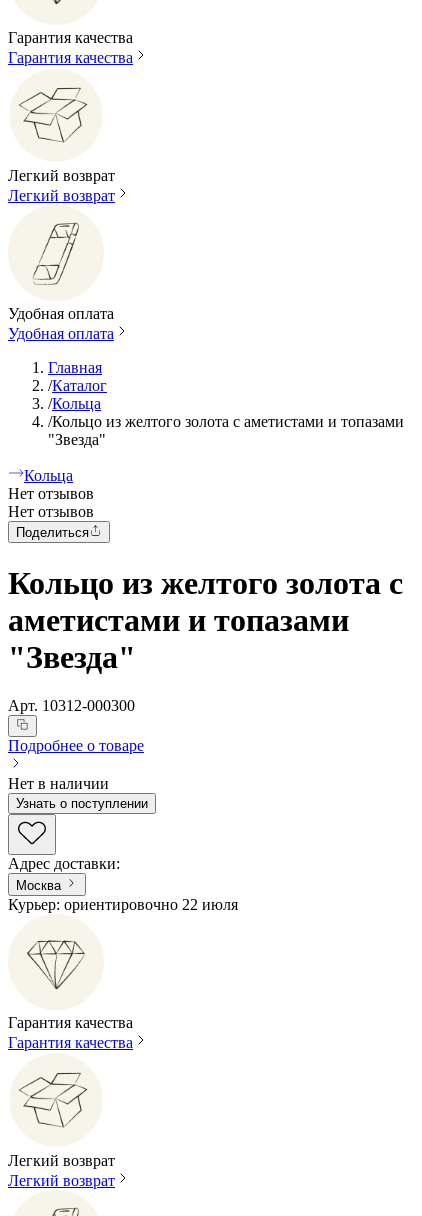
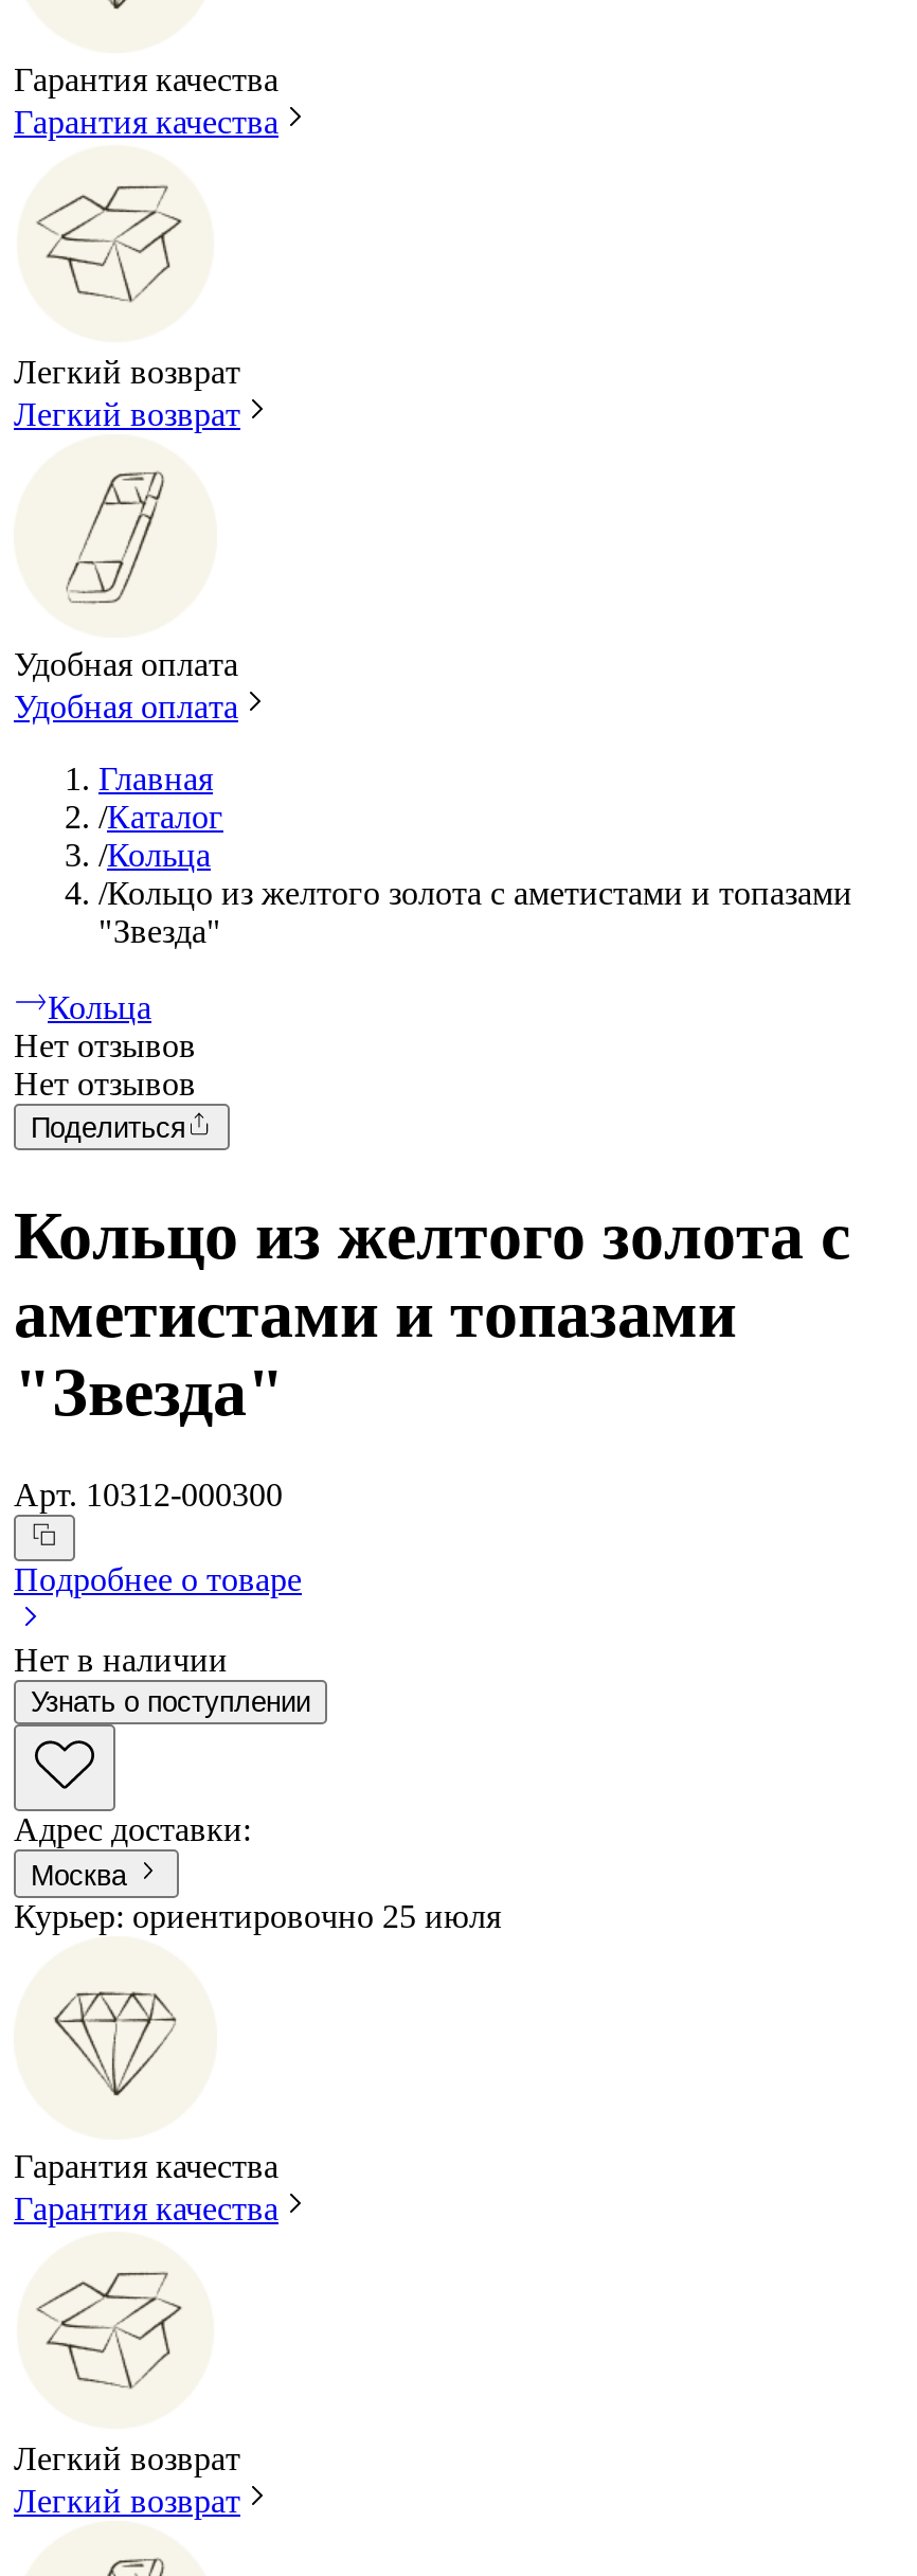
- Курьер: ориентировочно 22 июля
+ Курьер: ориентировочно 25 июля
